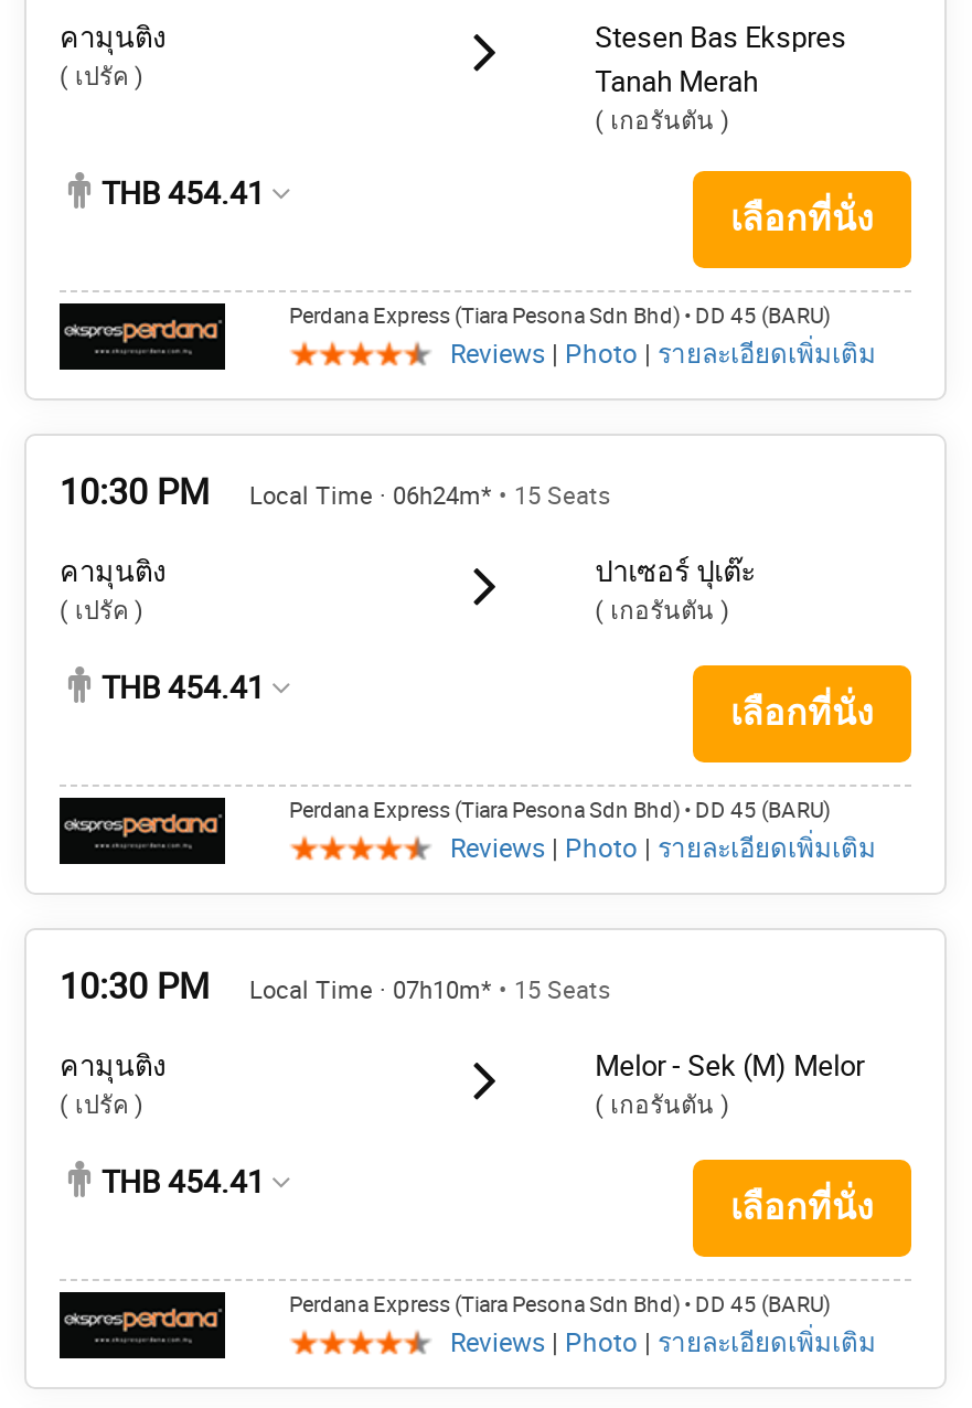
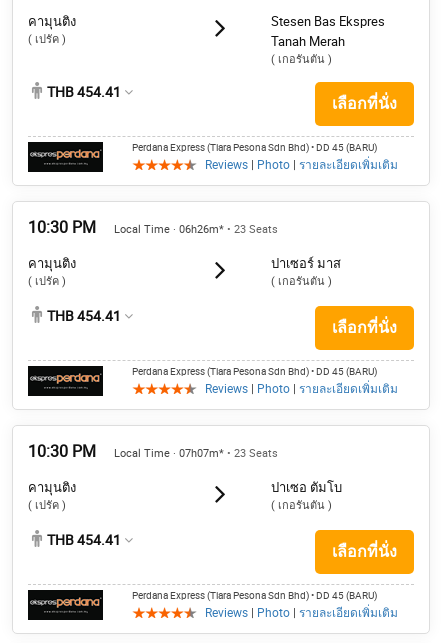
- Local Time · 06h24m* • 15 Seats
+ Local Time · 06h26m* • 23 Seats

- ปาเซอร์ ปุเต๊ะ
+ ปาเซอร์ มาส

- Local Time · 07h10m* • 15 Seats
+ Local Time · 07h07m* • 23 Seats

- Melor - Sek (M) Melor
+ ปาเซอ ตัมโบ
